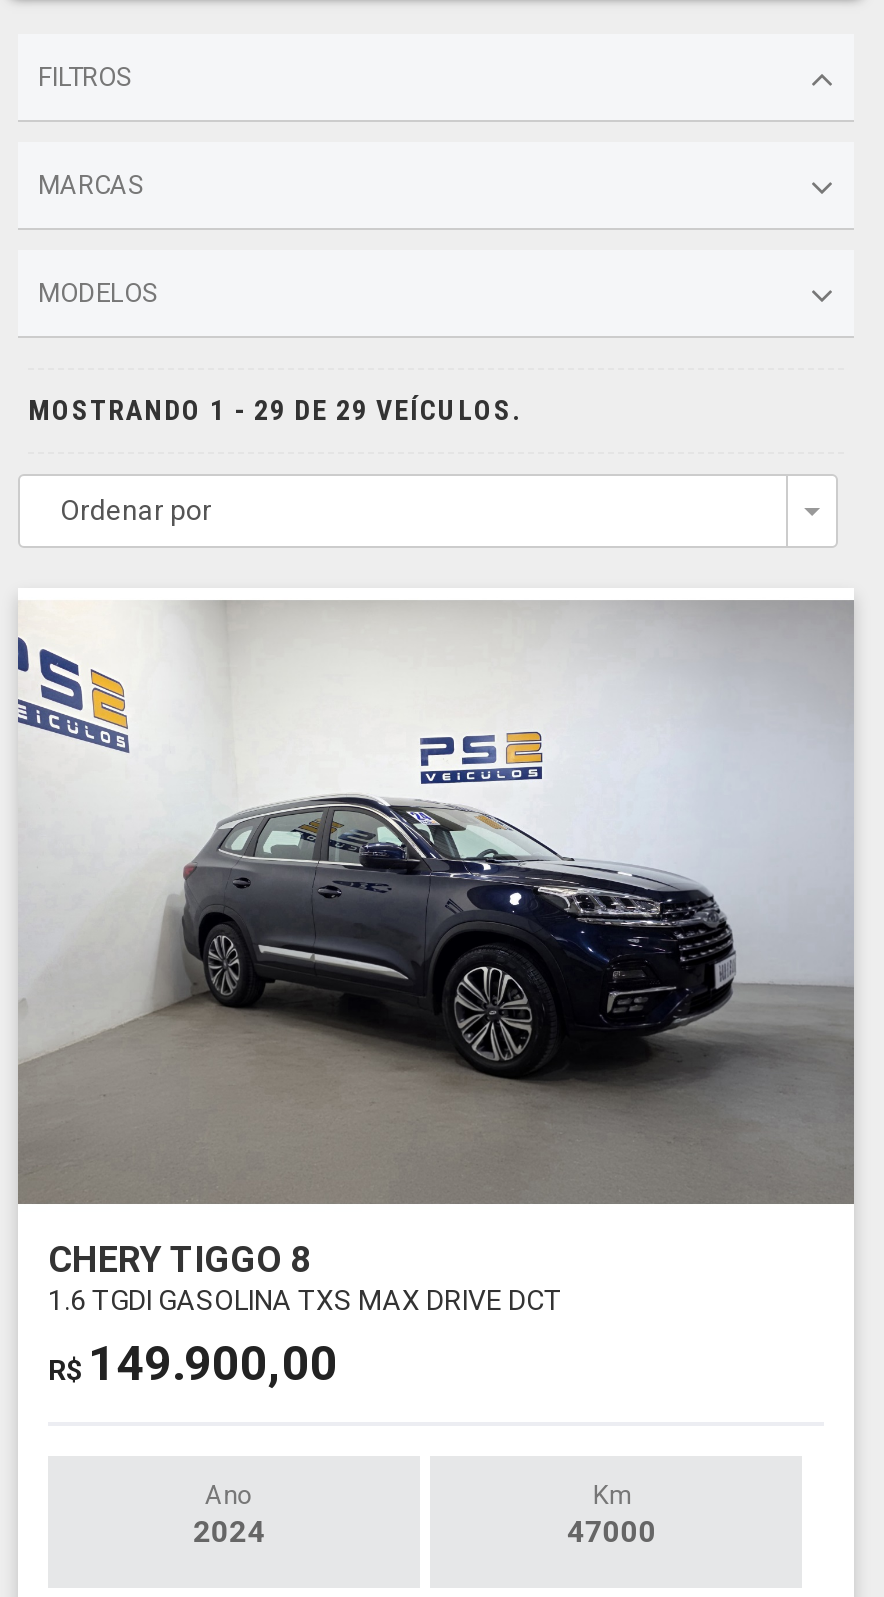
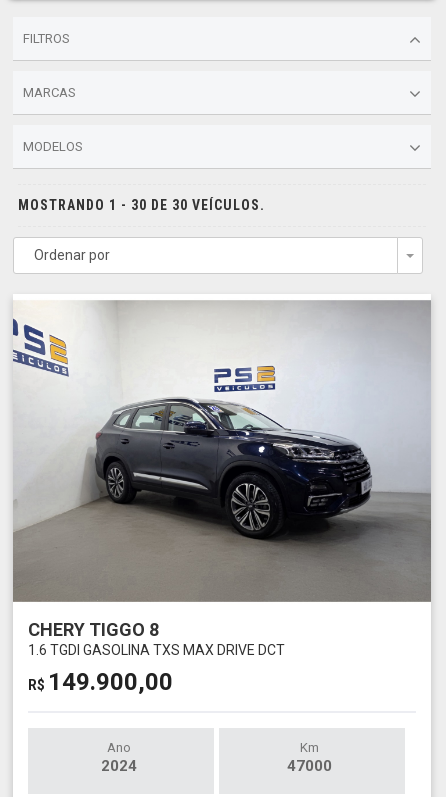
- MOSTRANDO 1 - 29 DE 29 VEÍCULOS.
+ MOSTRANDO 1 - 30 DE 30 VEÍCULOS.
